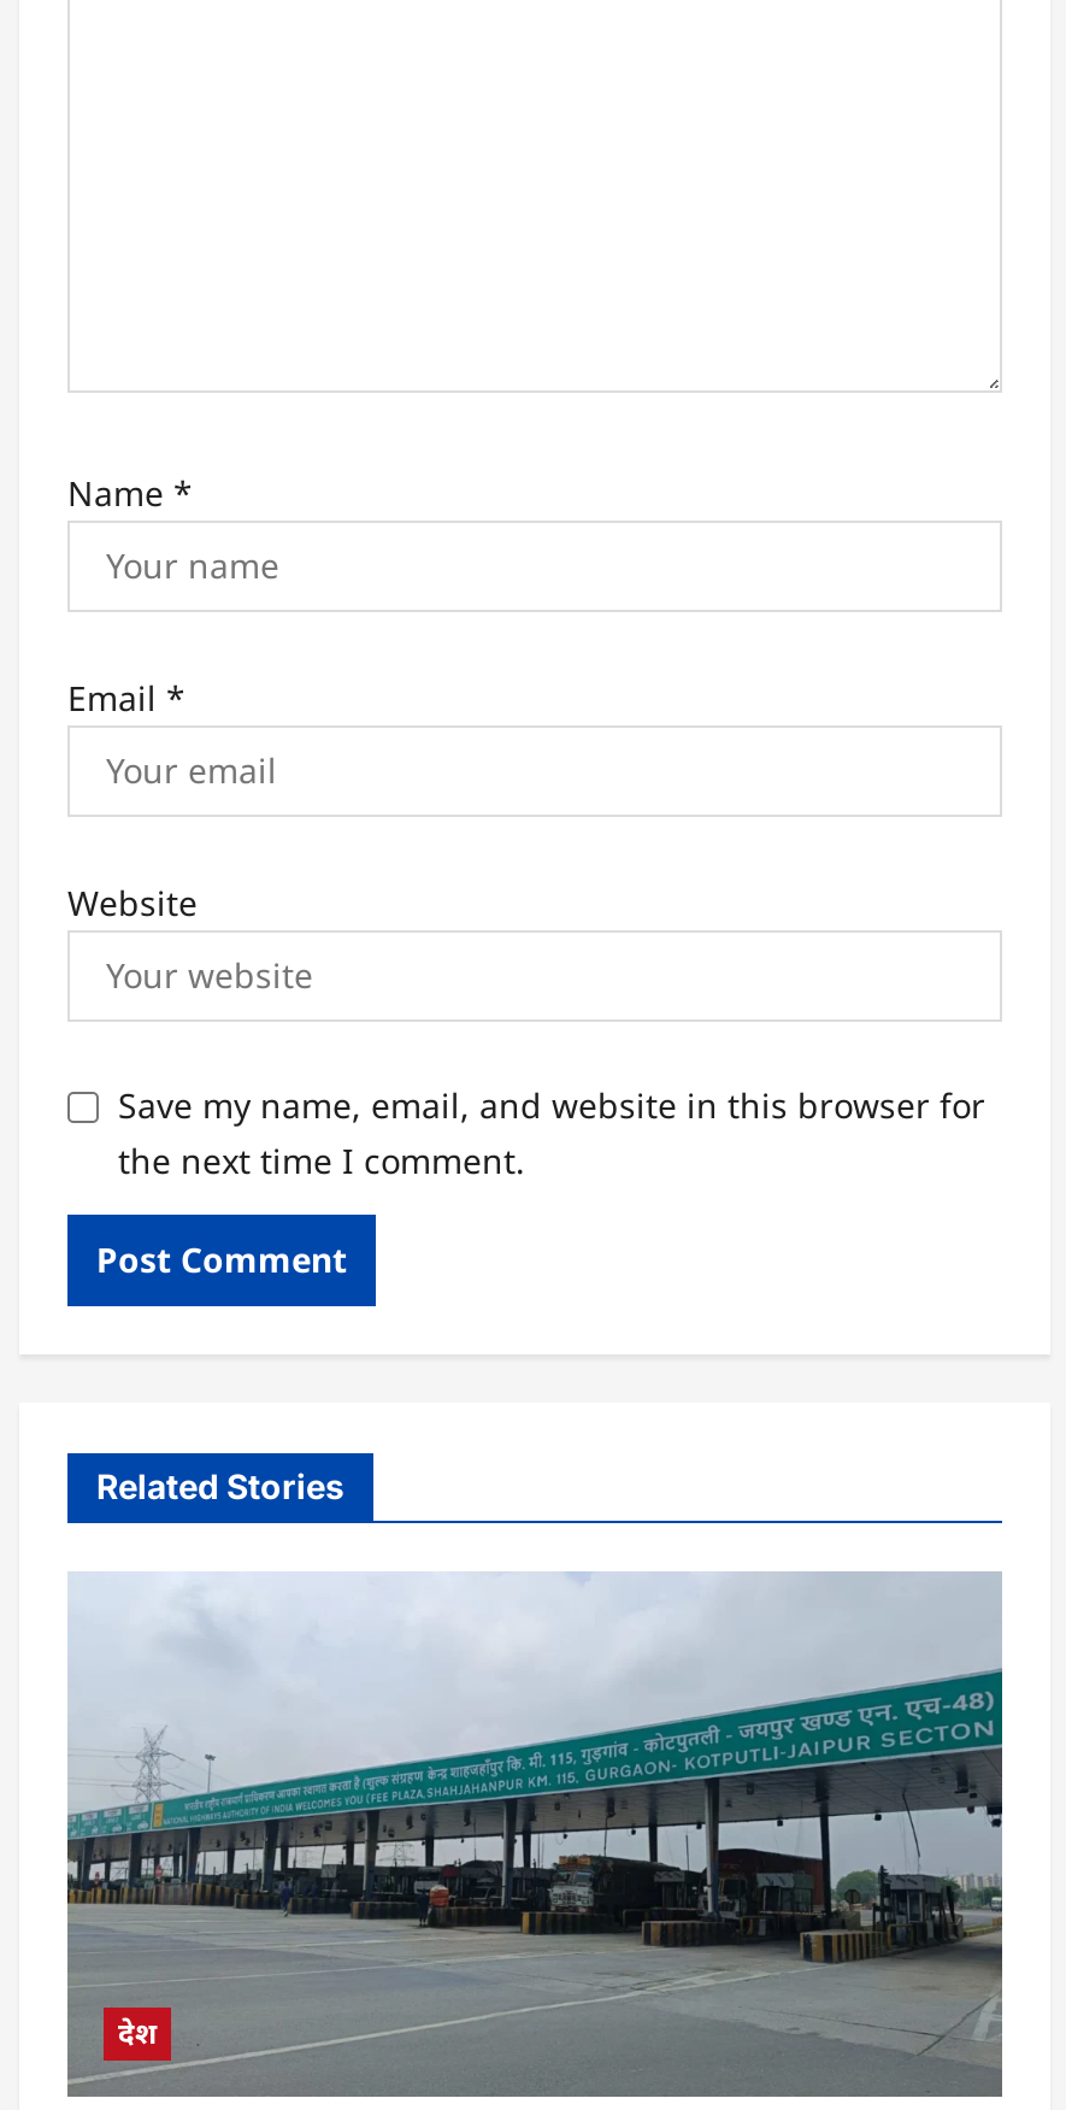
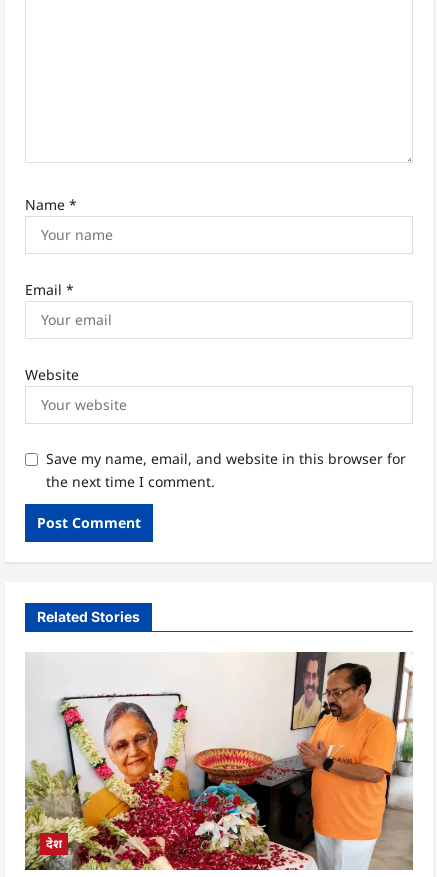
- [image]
+ [image]
